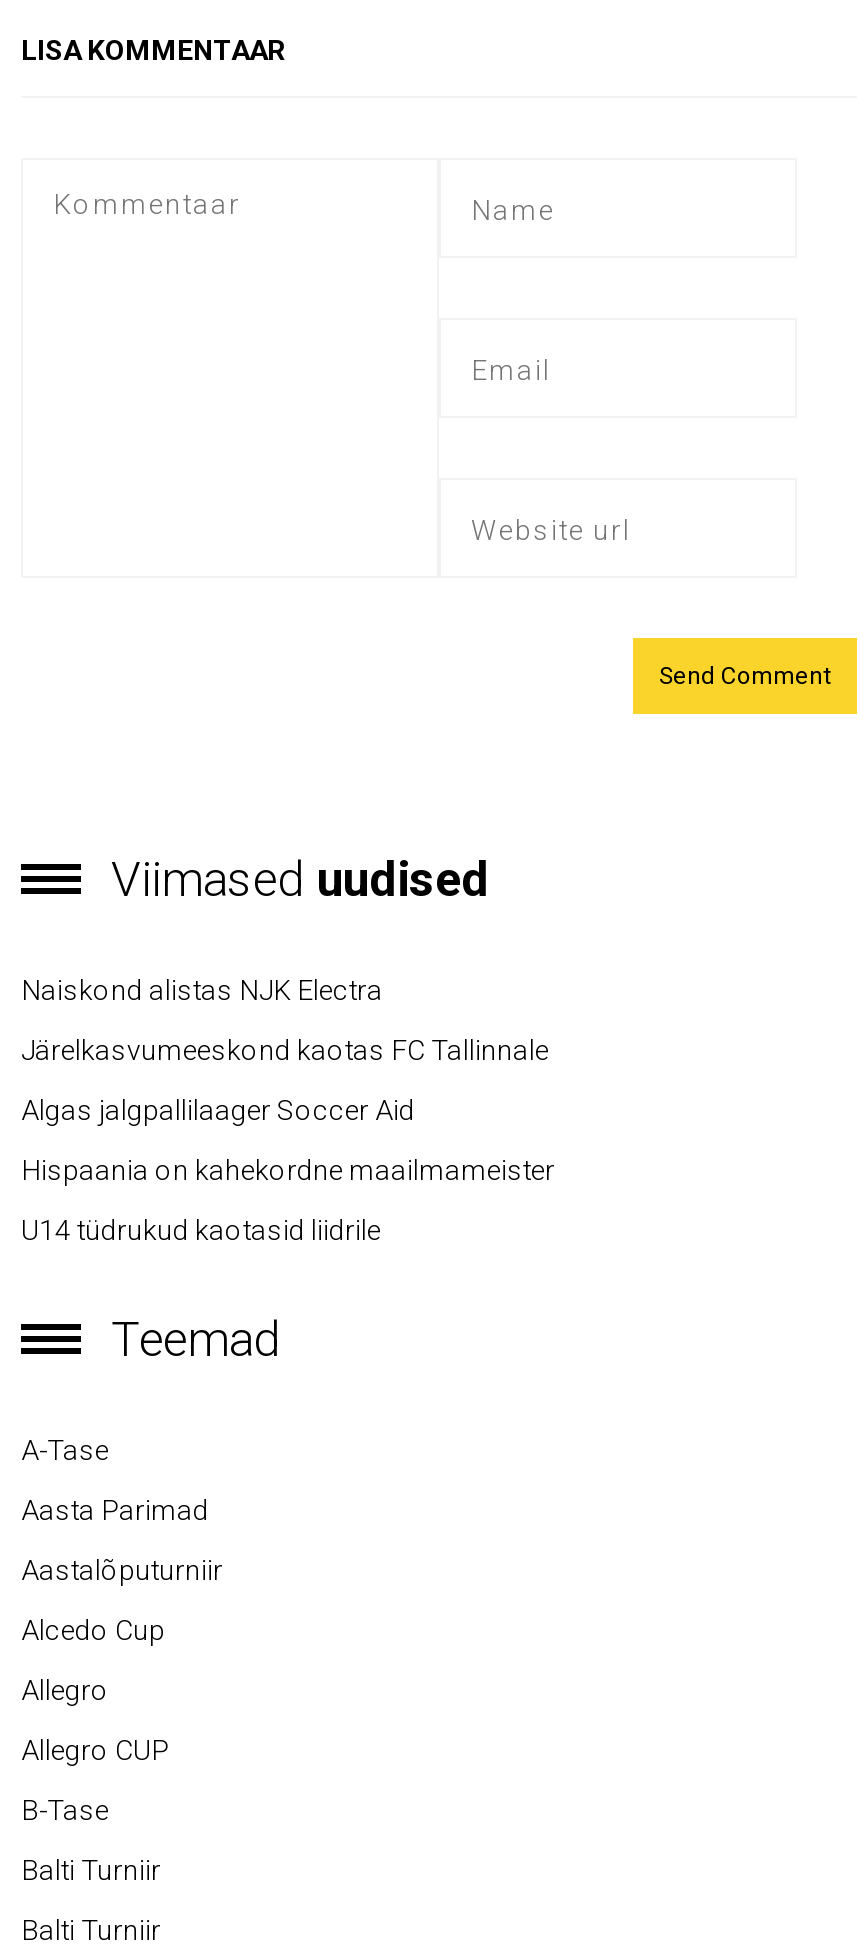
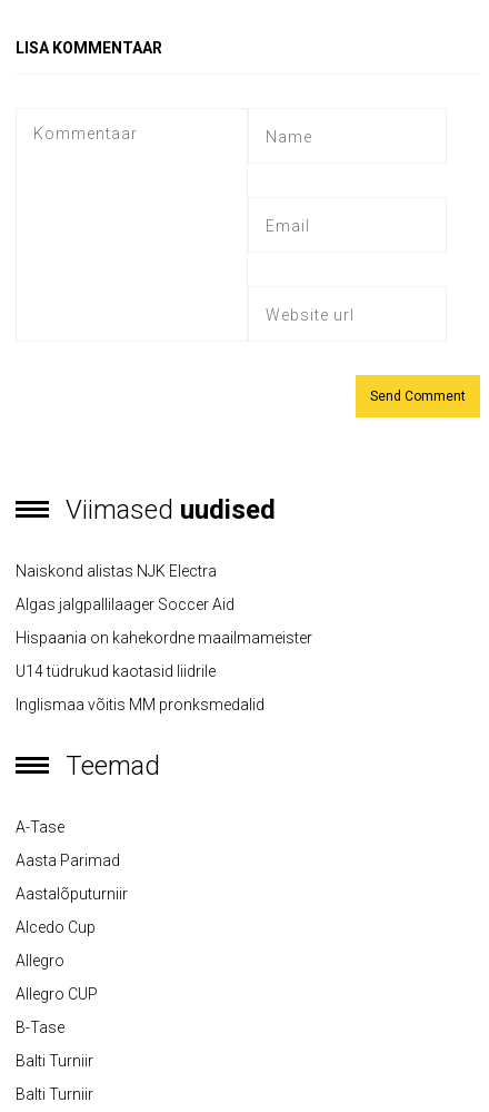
- Järelkasvumeeskond kaotas FC Tallinnale

moved up: Algas jalgpallilaager Soccer Aid | Hispaania on kahekordne maailmameister | U14 tüdrukud kaotasid liidrile

+ Inglismaa võitis MM pronksmedalid
